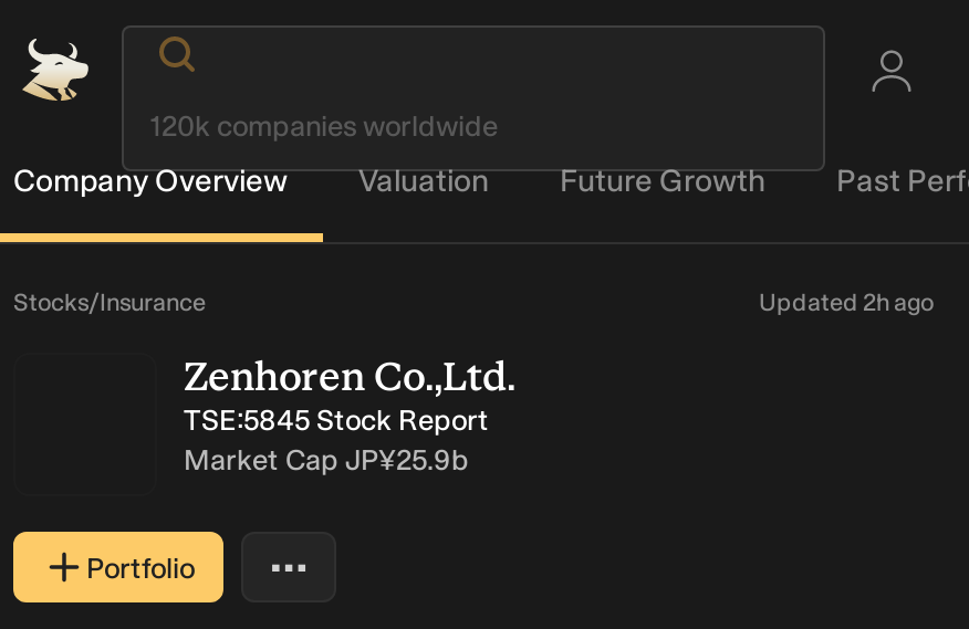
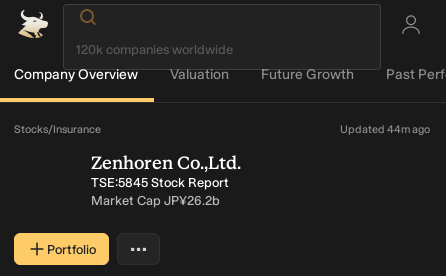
- Updated 2h ago
+ Updated 44m ago

- Market Cap JP¥25.9b
+ Market Cap JP¥26.2b
